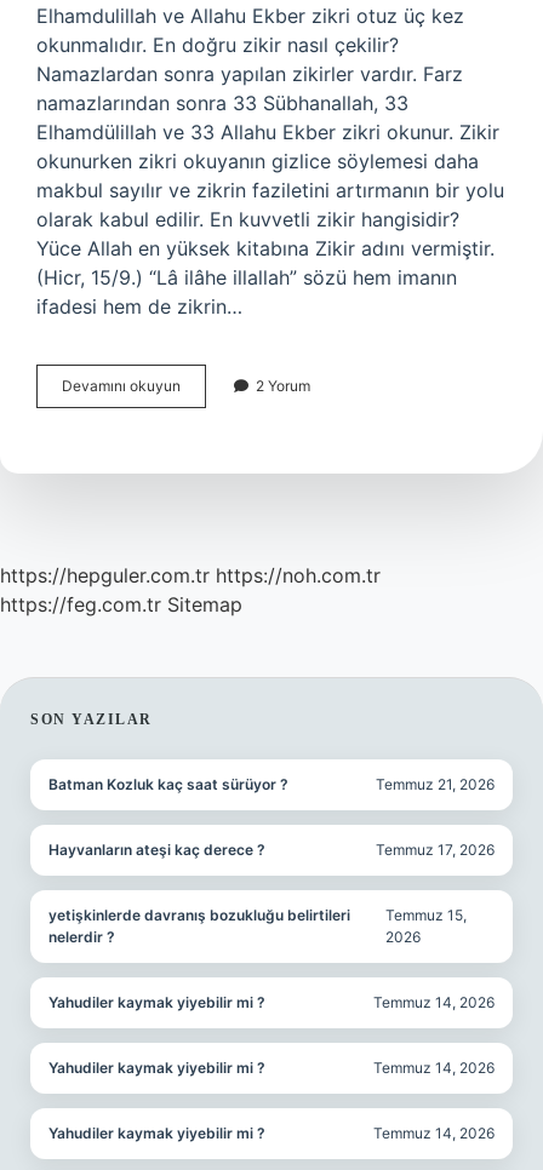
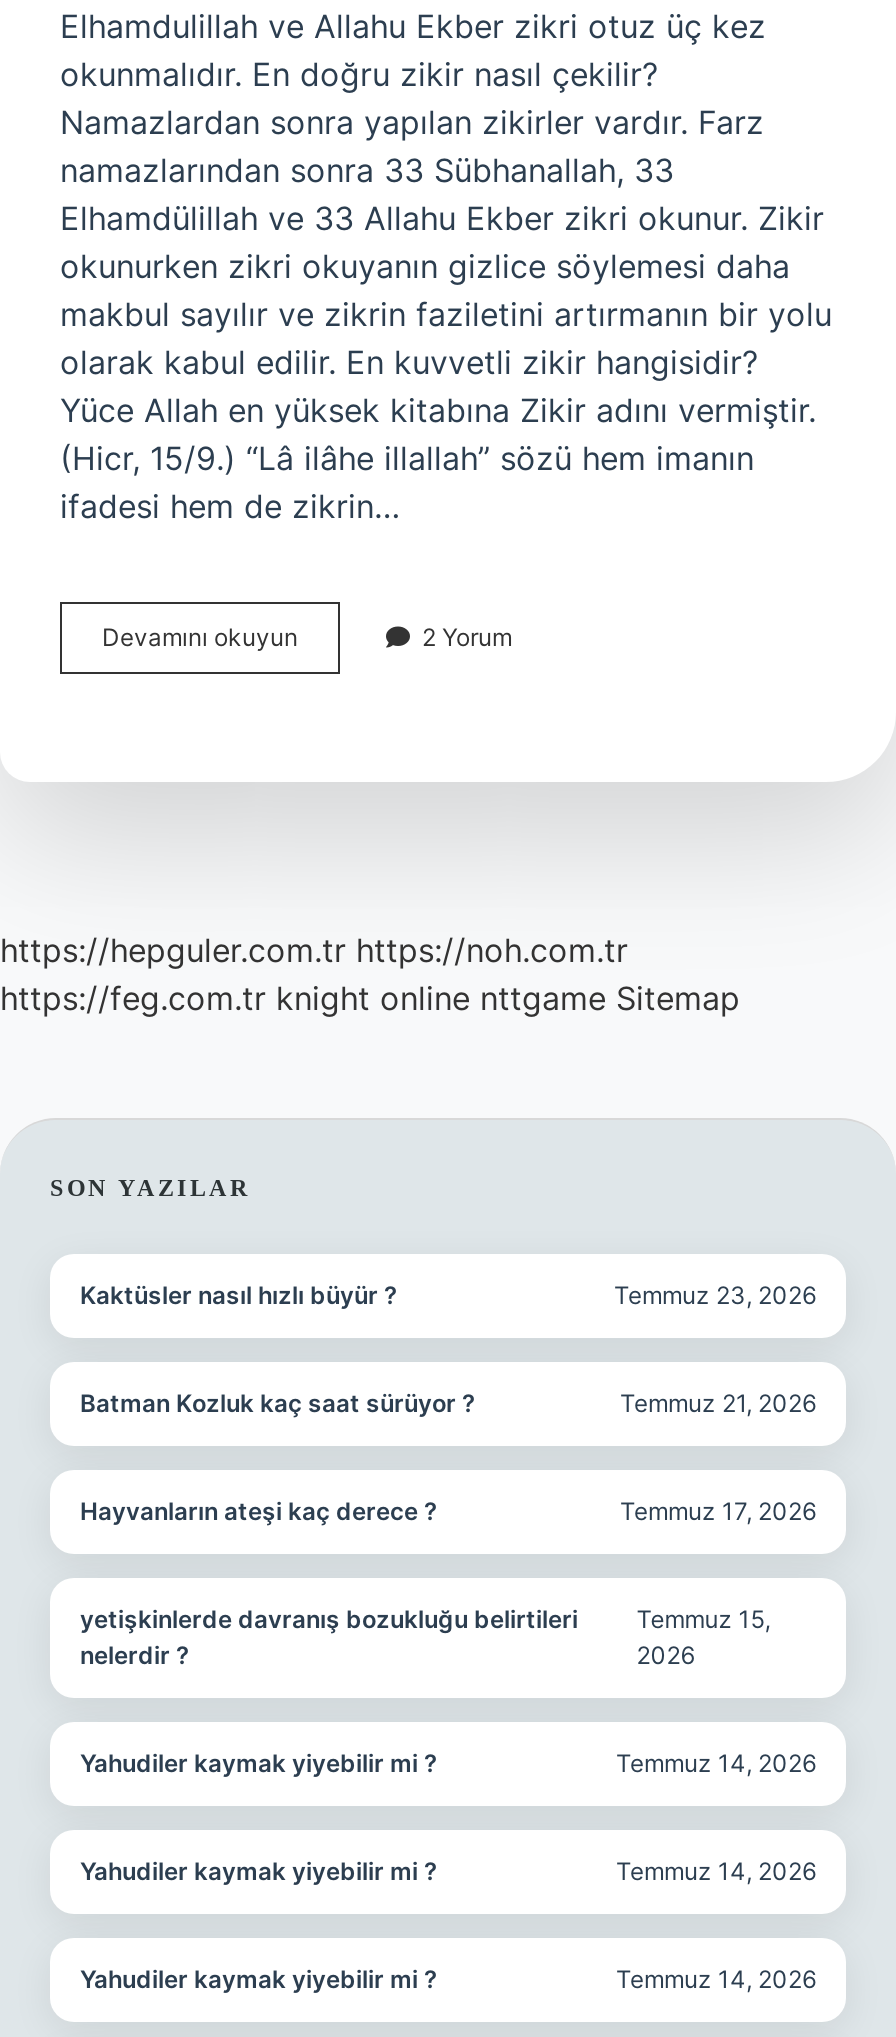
- https://feg.com.tr Sitemap
+ https://feg.com.tr knight online nttgame Sitemap

+ Kaktüsler nasıl hızlı büyür ?
+ Temmuz 23, 2026
